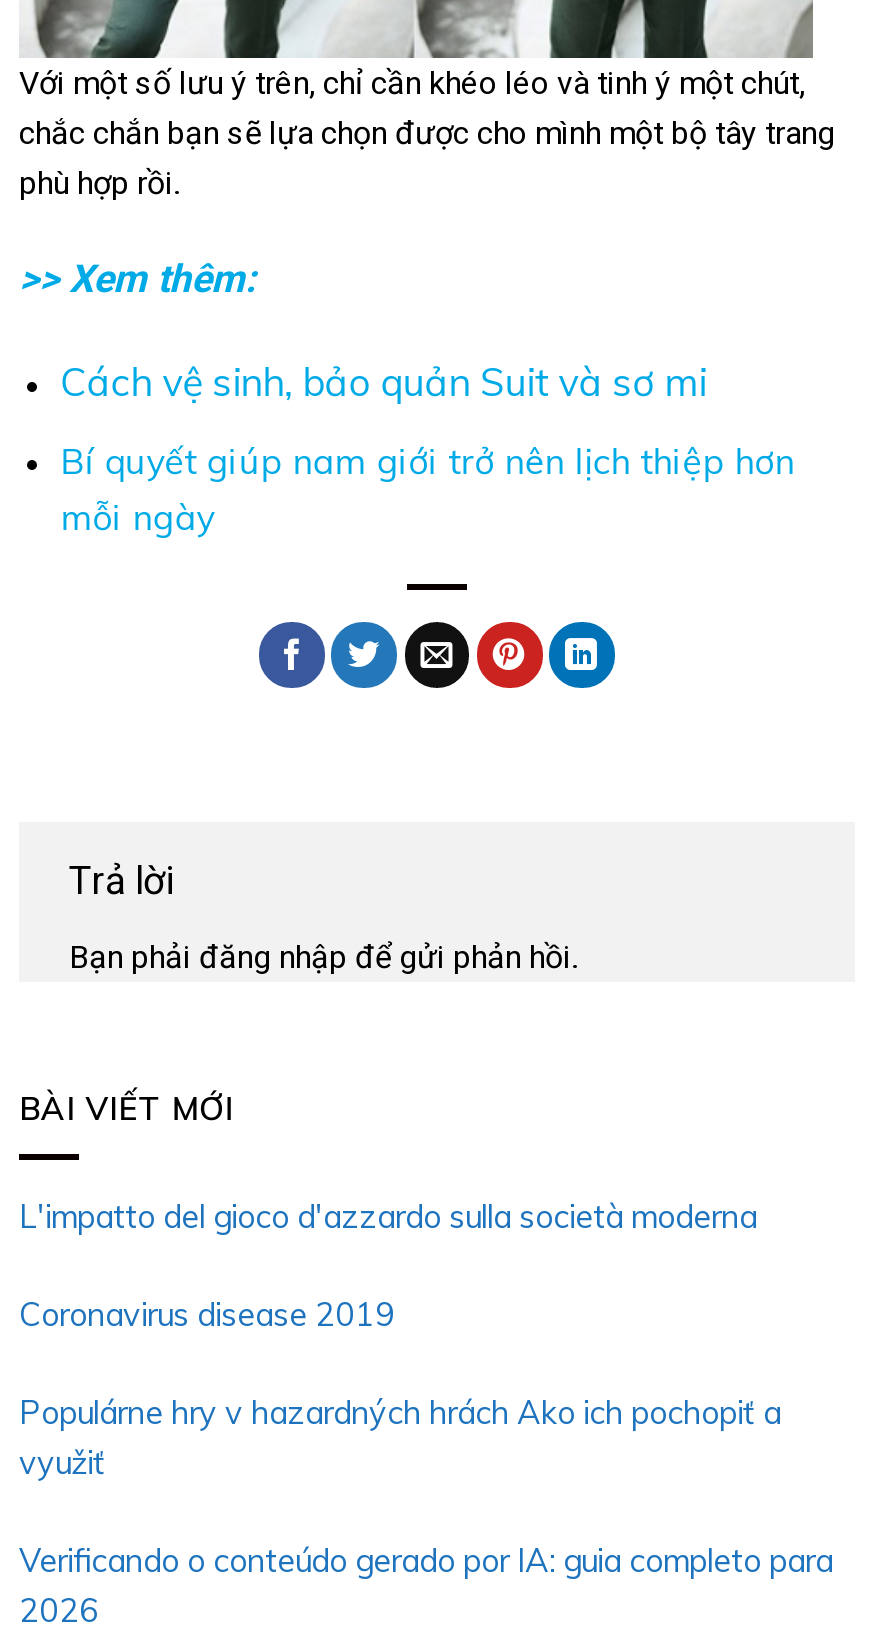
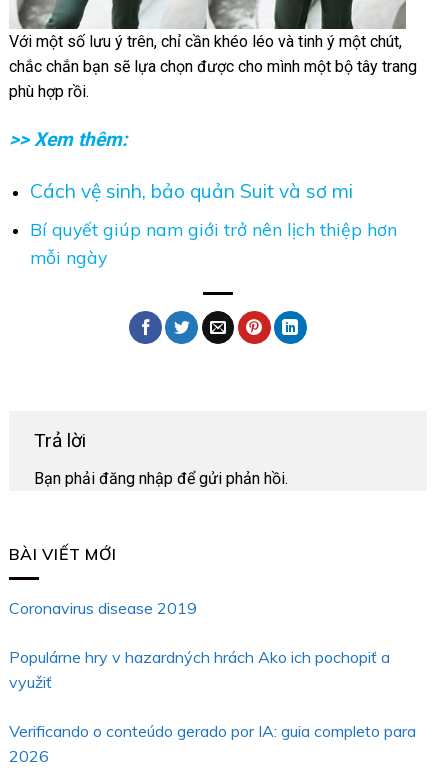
- L'impatto del gioco d'azzardo sulla società moderna
